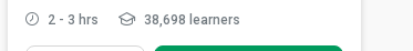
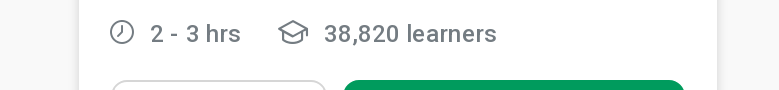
- 38,698 learners
+ 38,820 learners
